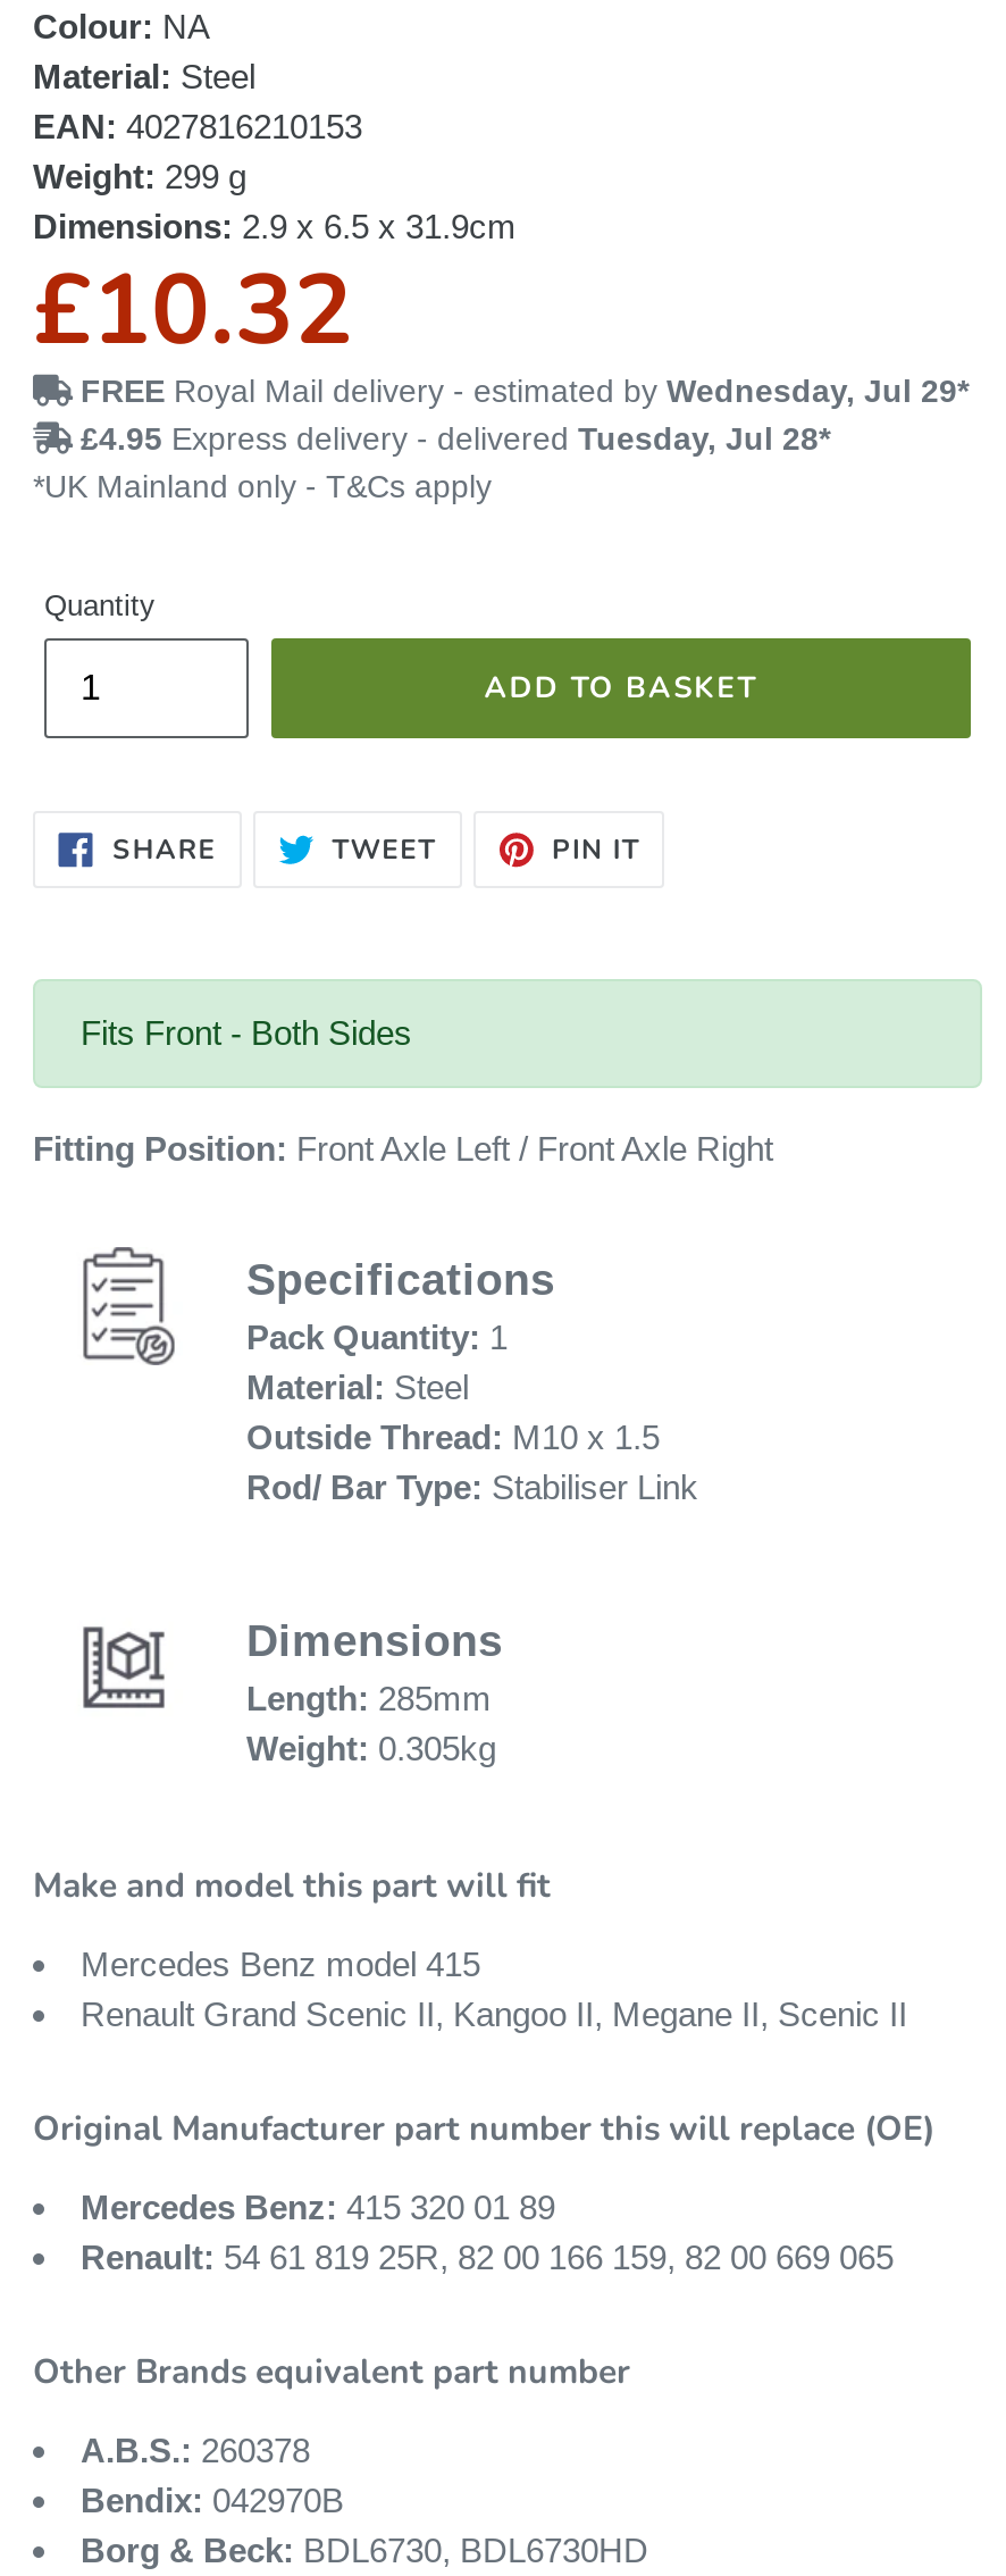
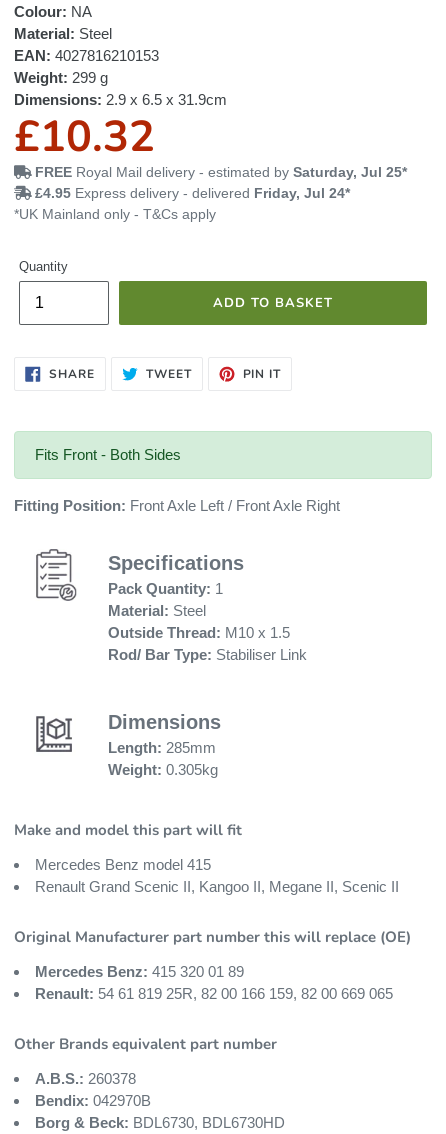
- FREE Royal Mail delivery - estimated by Wednesday, Jul 29*
+ FREE Royal Mail delivery - estimated by Saturday, Jul 25*

- £4.95 Express delivery - delivered Tuesday, Jul 28*
+ £4.95 Express delivery - delivered Friday, Jul 24*
